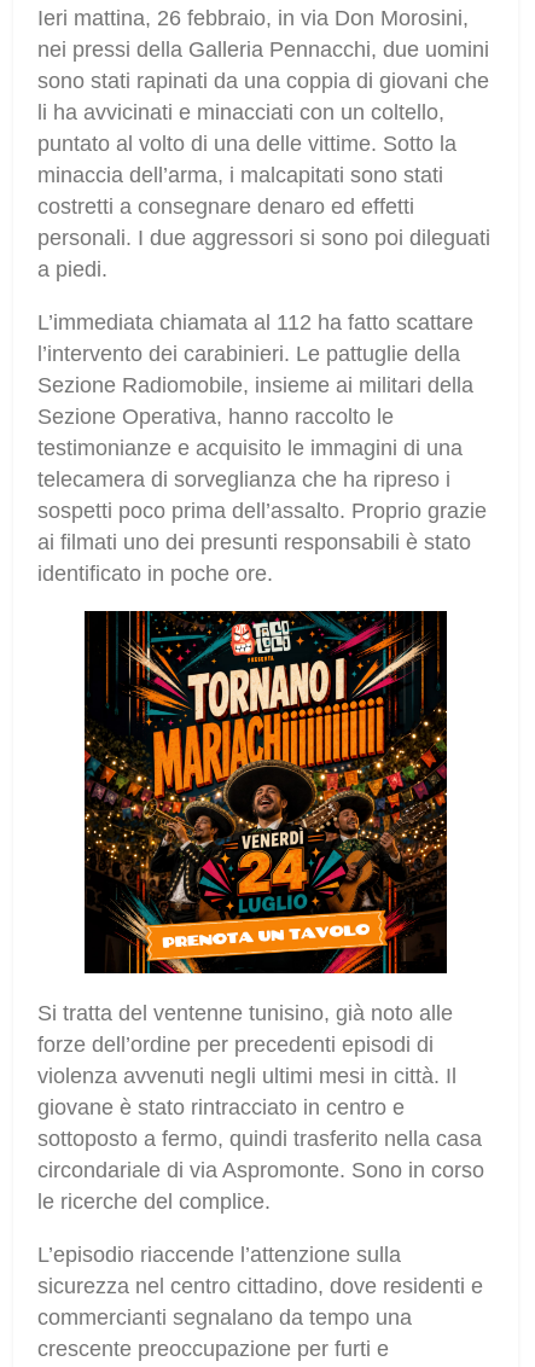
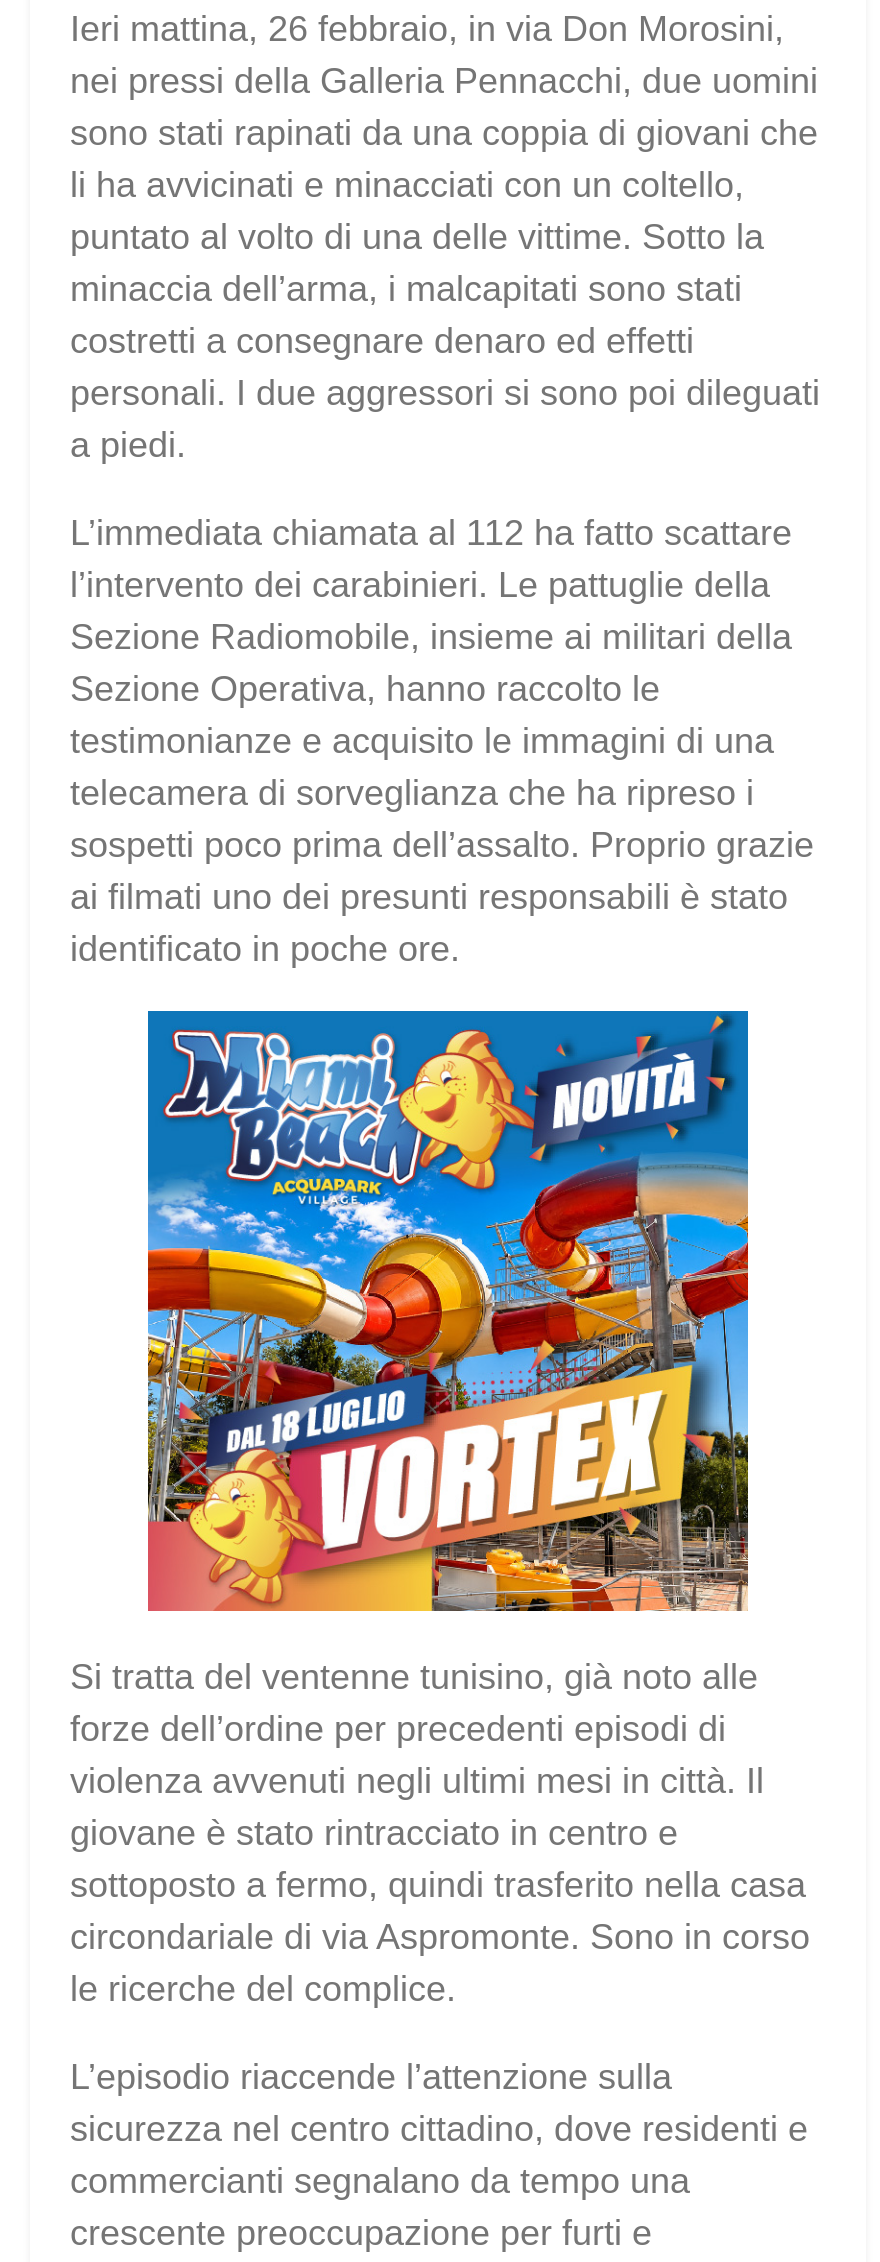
- [image]
+ [image]
